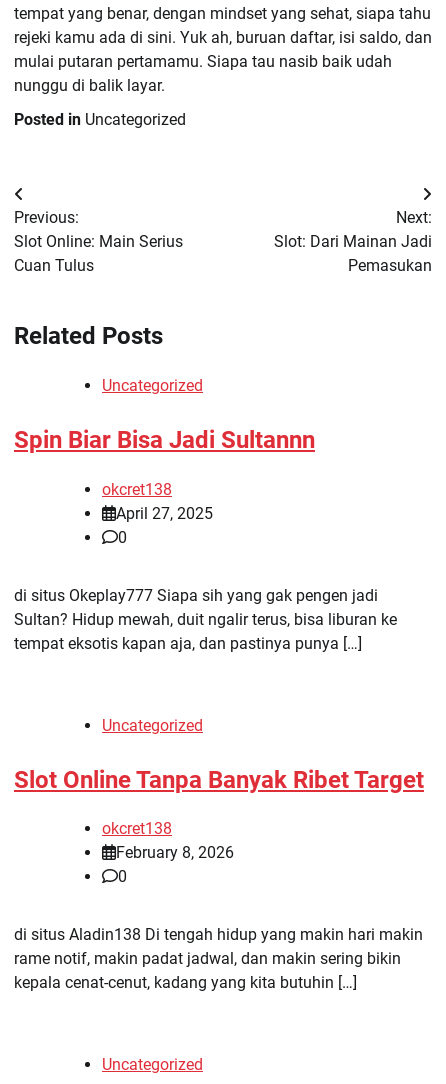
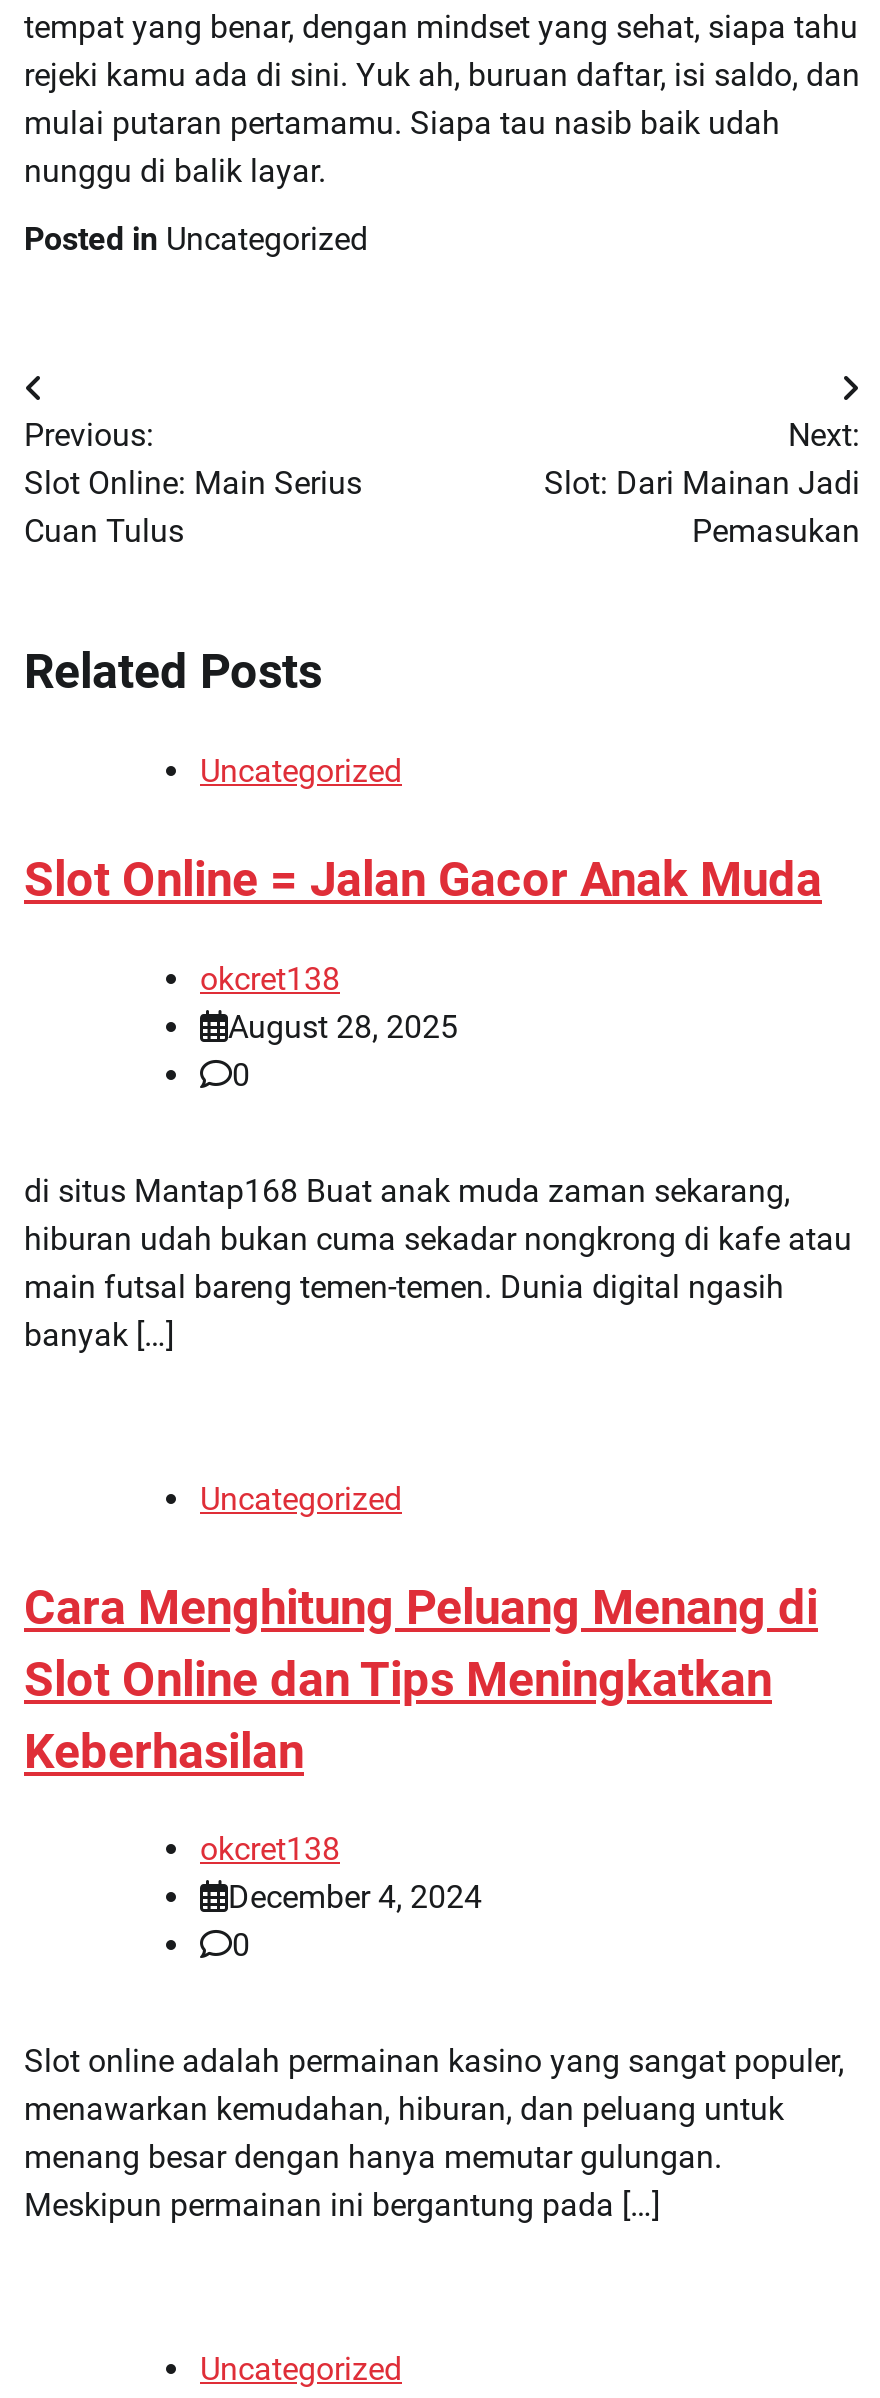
- Spin Biar Bisa Jadi Sultannn
+ Slot Online = Jalan Gacor Anak Muda

- April 27, 2025
+ August 28, 2025

- di situs Okeplay777 Siapa sih yang gak pengen jadi
- Sultan? Hidup mewah, duit ngalir terus, bisa liburan ke
- tempat eksotis kapan aja, dan pastinya punya […]
+ di situs Mantap168 Buat anak muda zaman sekarang,
+ hiburan udah bukan cuma sekadar nongkrong di kafe atau
+ main futsal bareng temen-temen. Dunia digital ngasih
+ banyak […]

- Slot Online Tanpa Banyak Ribet Target
+ Cara Menghitung Peluang Menang di
+ Slot Online dan Tips Meningkatkan
+ Keberhasilan

- February 8, 2026
+ December 4, 2024

- di situs Aladin138 Di tengah hidup yang makin hari makin
- rame notif, makin padat jadwal, dan makin sering bikin
- kepala cenat-cenut, kadang yang kita butuhin […]
+ Slot online adalah permainan kasino yang sangat populer,
+ menawarkan kemudahan, hiburan, dan peluang untuk
+ menang besar dengan hanya memutar gulungan.
+ Meskipun permainan ini bergantung pada […]
